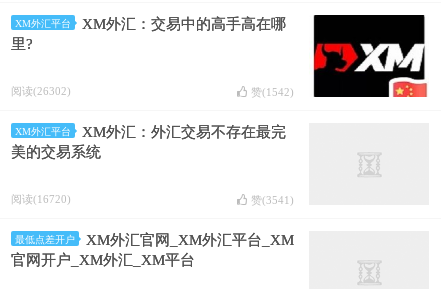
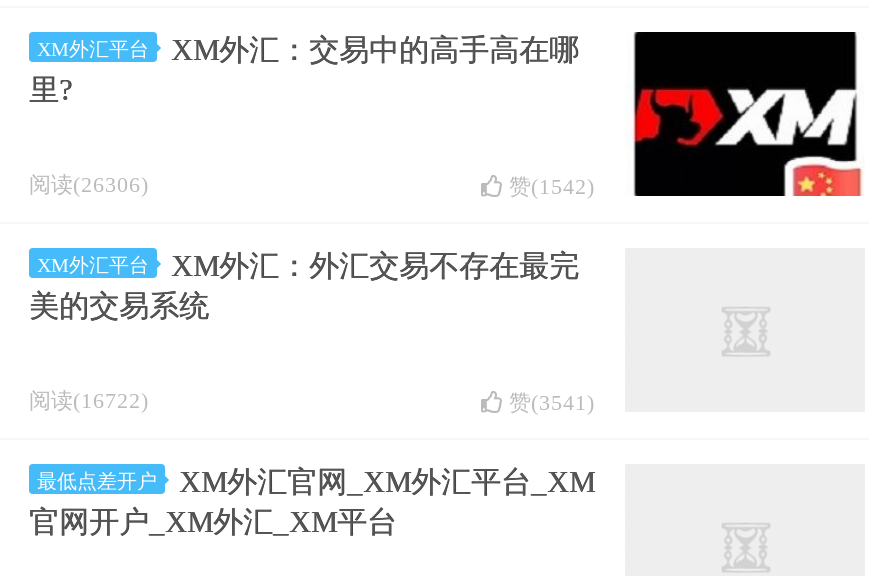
- 阅读(26302)
+ 阅读(26306)

- 阅读(16720)
+ 阅读(16722)
